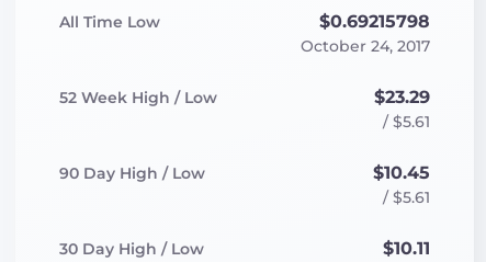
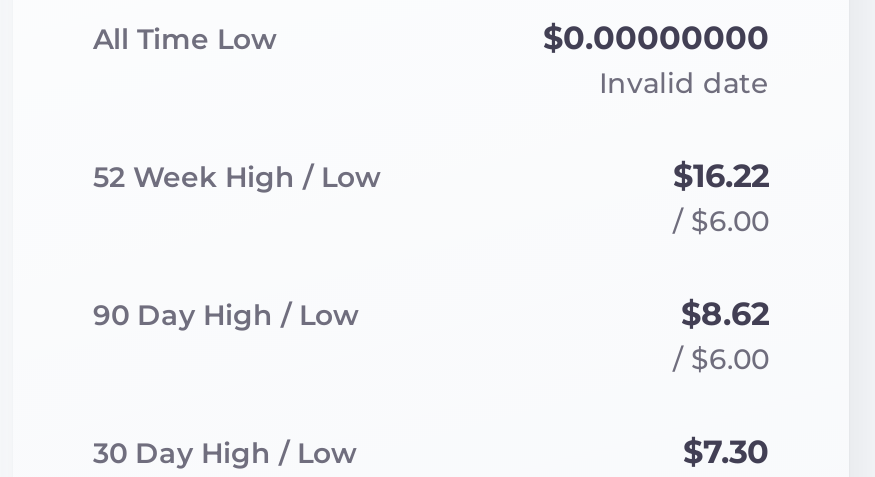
- $0.69215798
- October 24, 2017
+ $0.00000000
+ Invalid date

- $23.29
+ $16.22

- / $5.61
+ / $6.00

- $10.45
+ $8.62

- / $5.61
+ / $6.00

- $10.11
+ $7.30
